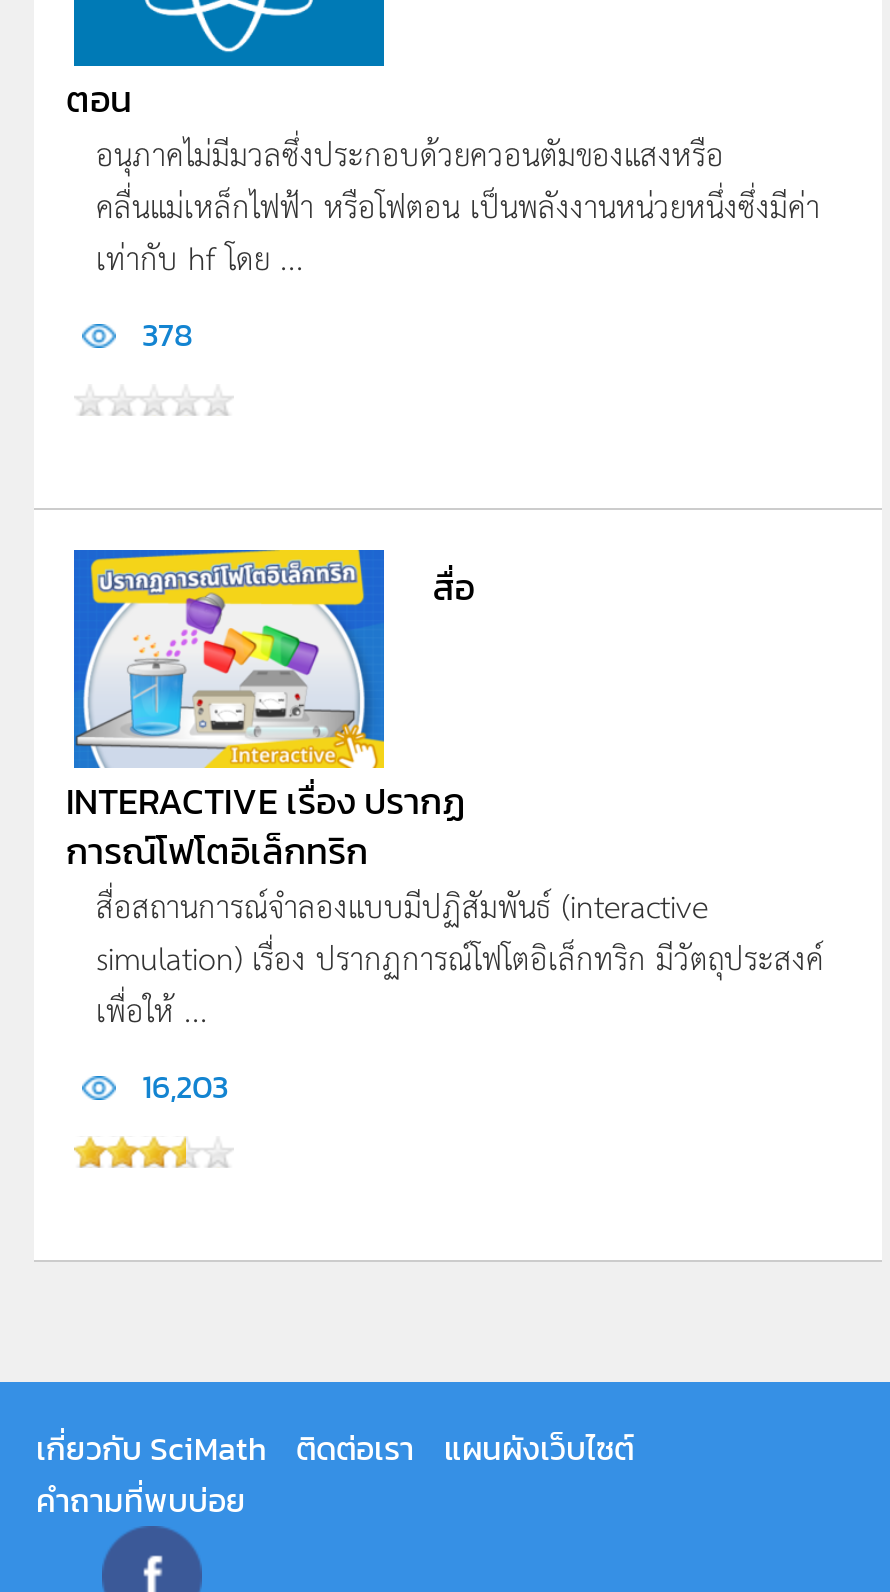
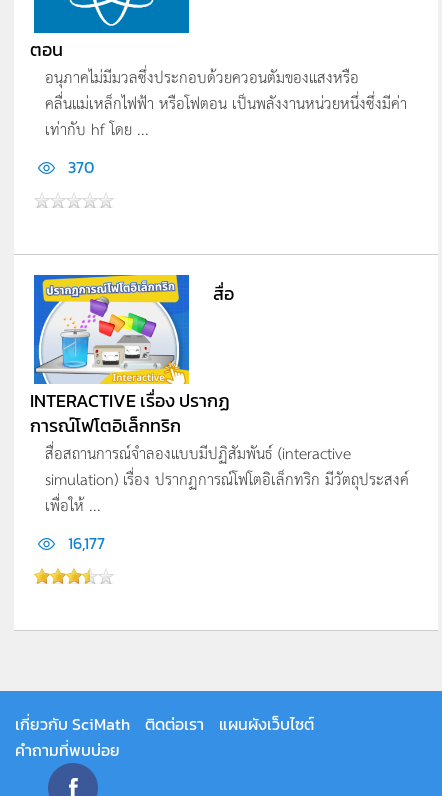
- 378
+ 370

- 16,203
+ 16,177
